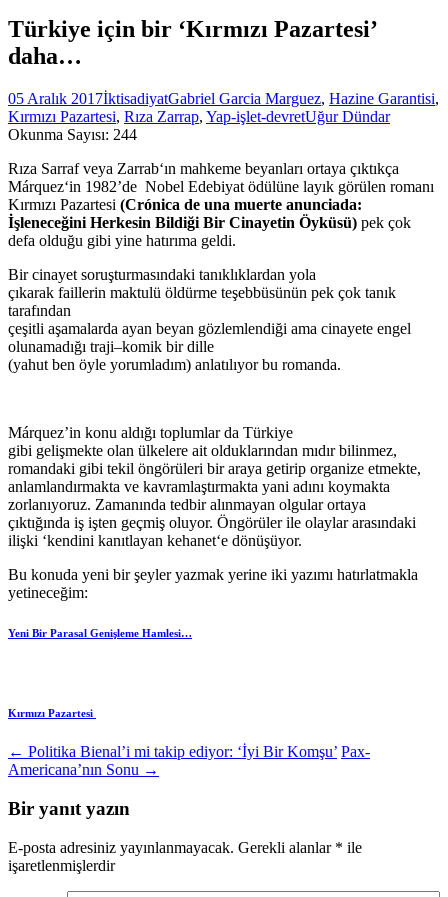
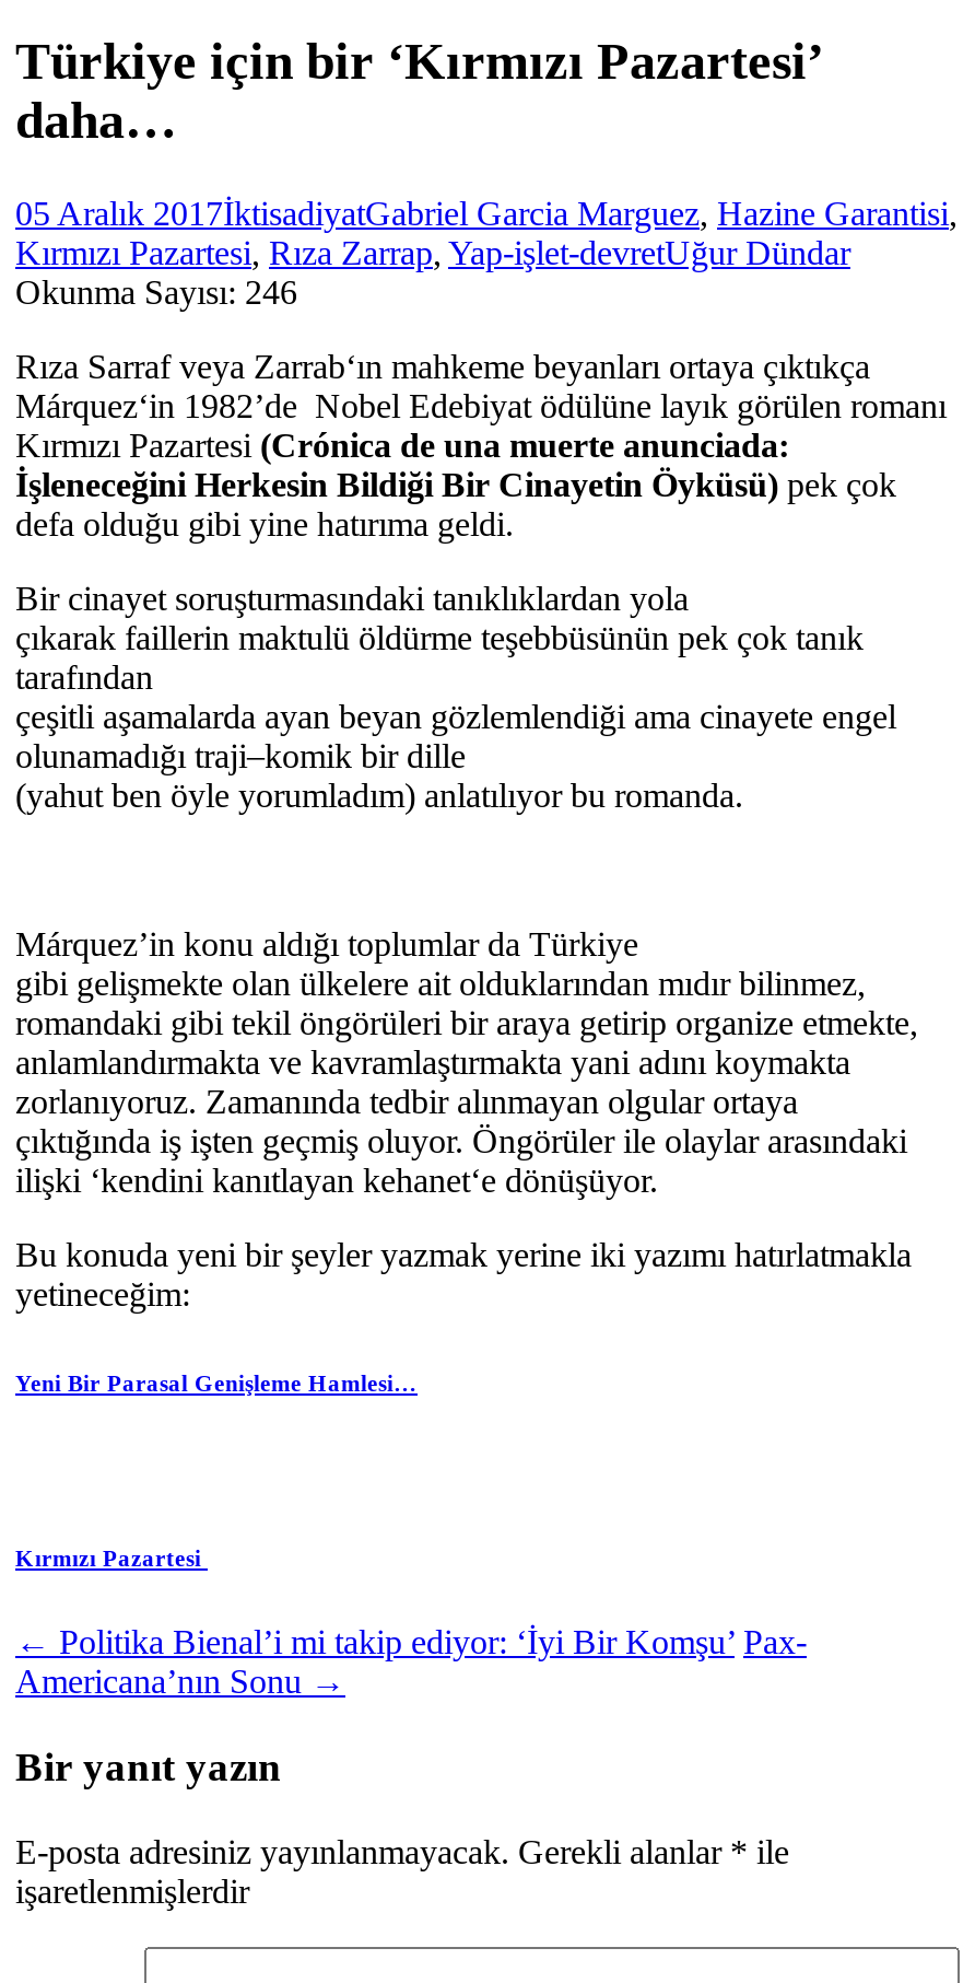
- Okunma Sayısı: 244
+ Okunma Sayısı: 246
